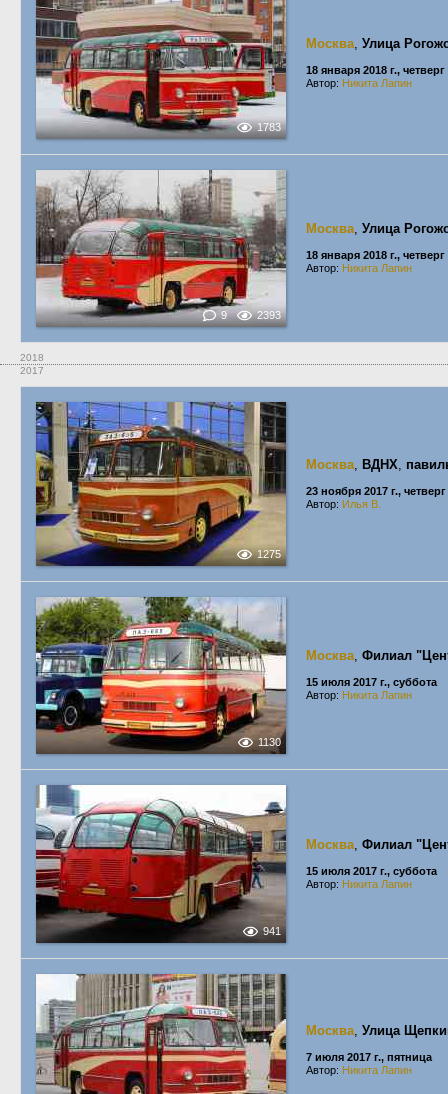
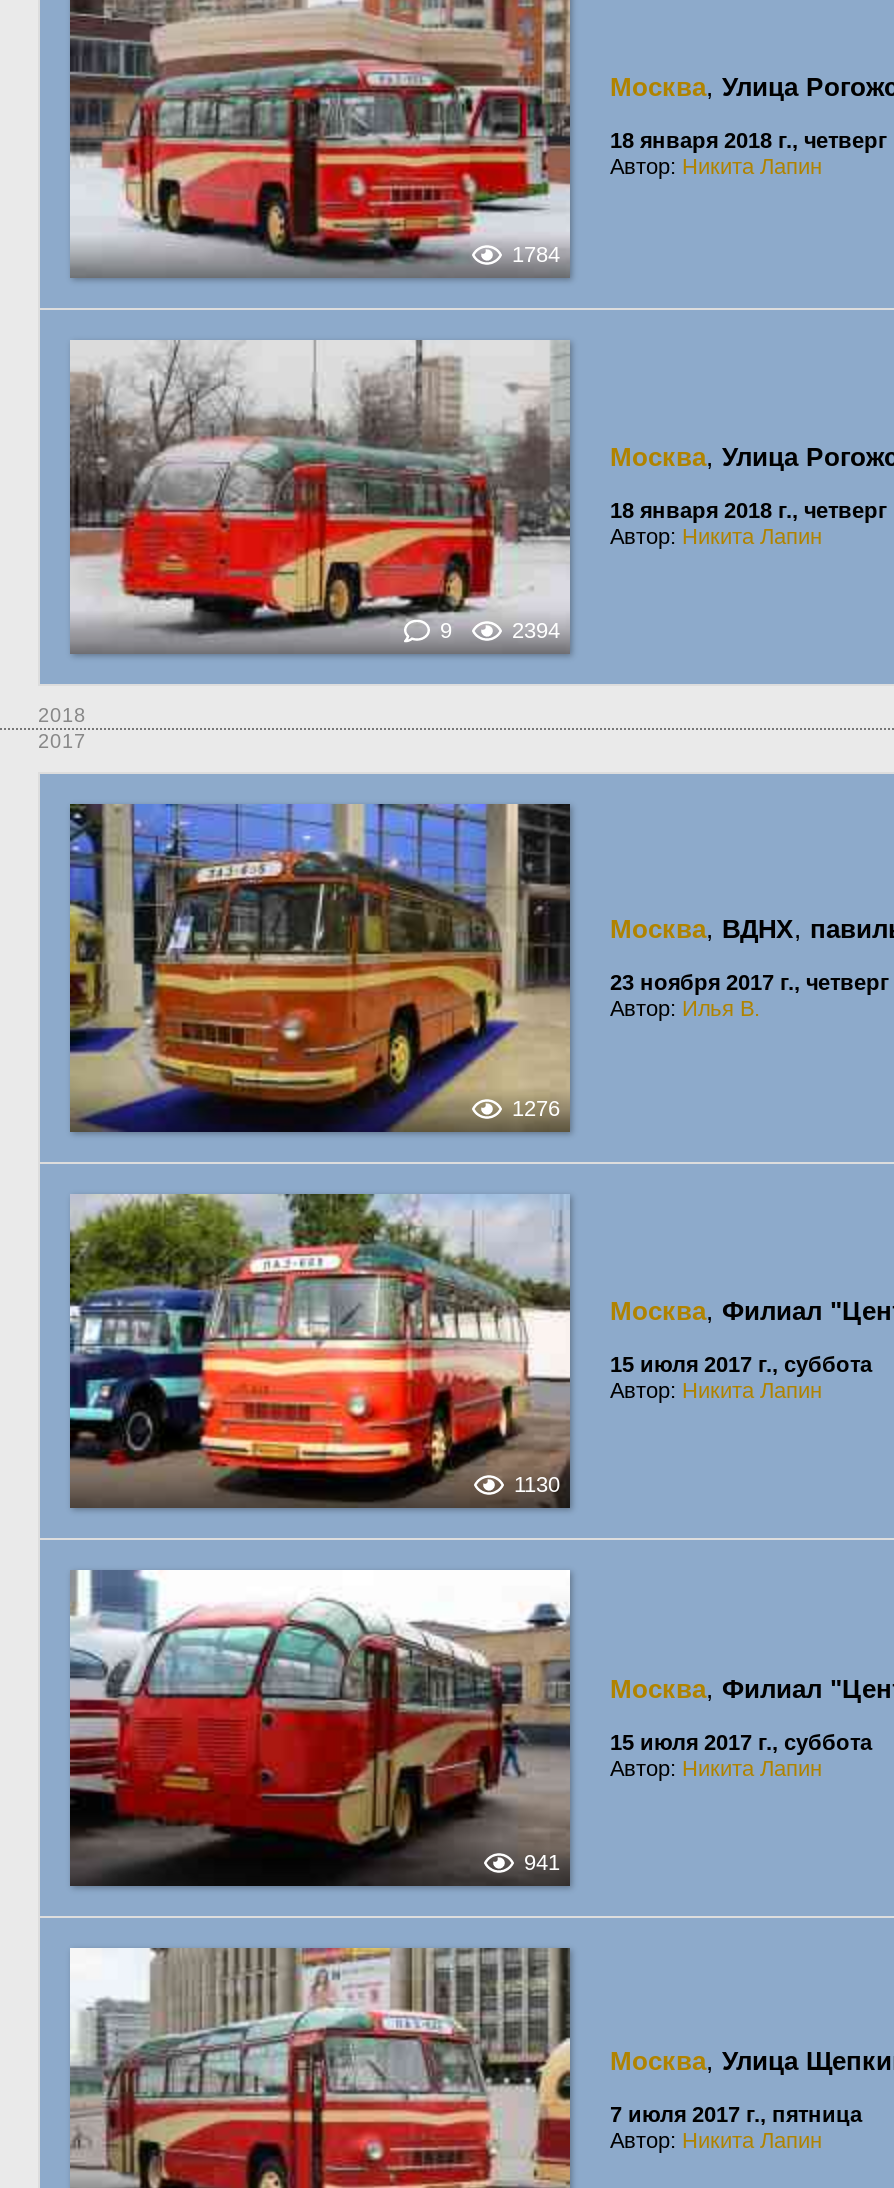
- 1783
+ 1784

- 2393
+ 2394

- 1275
+ 1276
